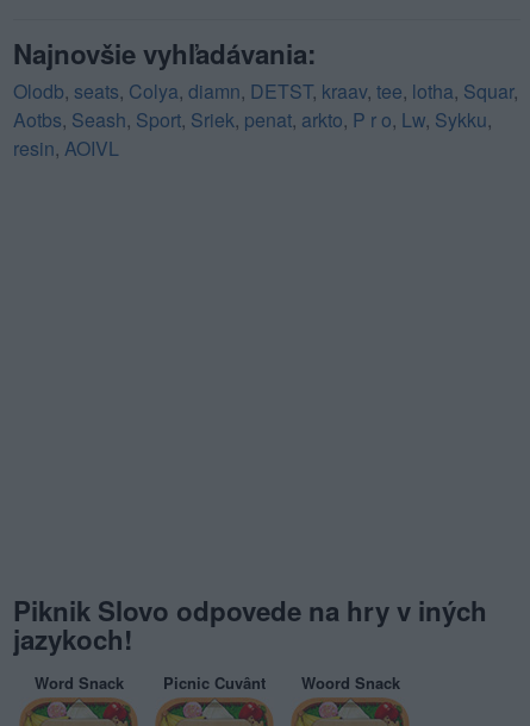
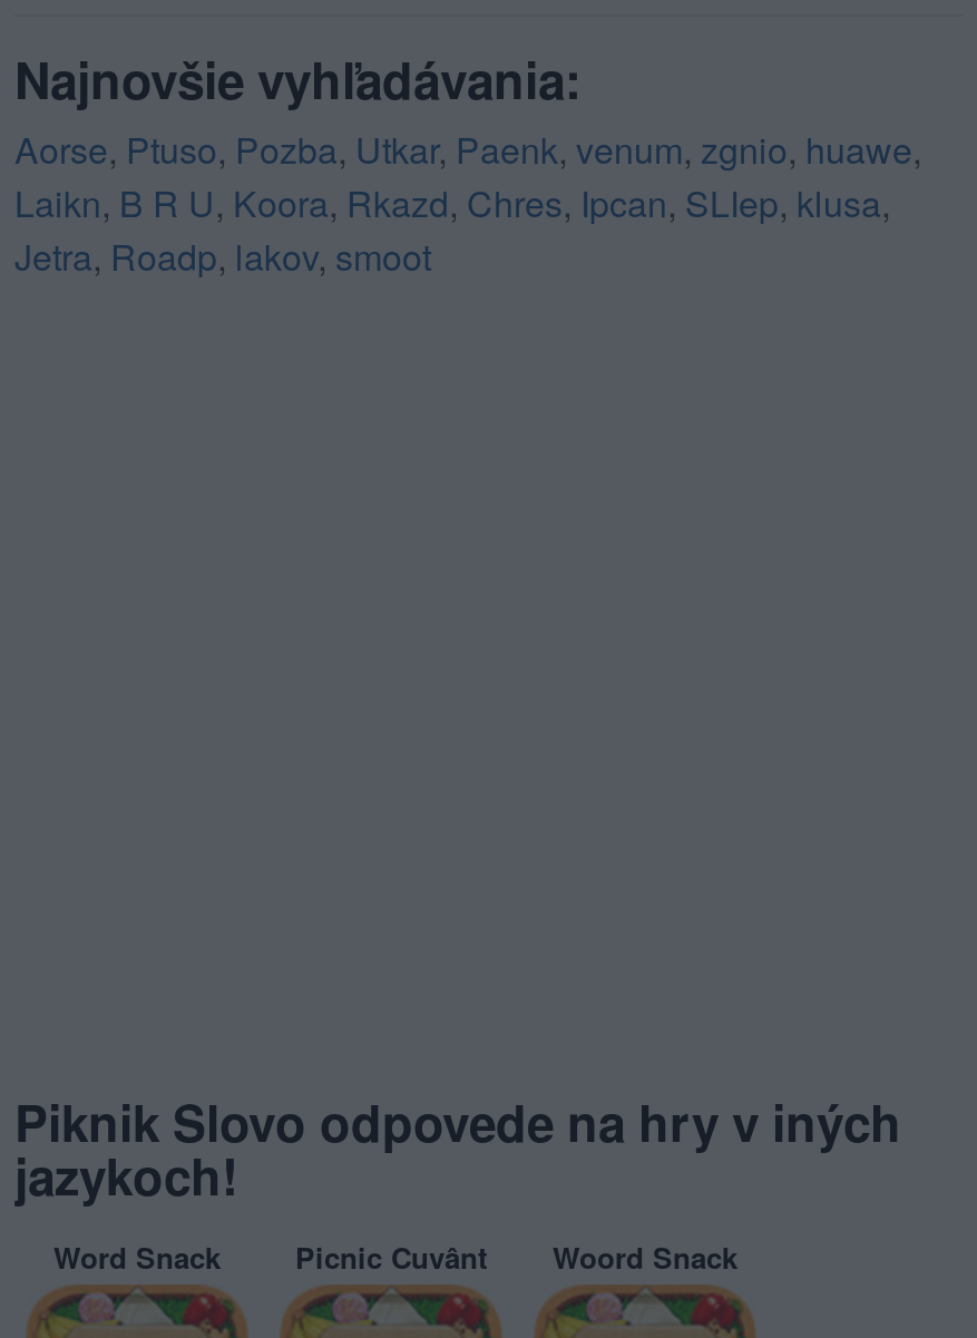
- Olodb, seats, Colya, diamn, DETST, kraav, tee, lotha, Squar,
- Aotbs, Seash, Sport, Sriek, penat, arkto, P r o, Lw, Sykku,
- resin, AOIVL
+ Aorse, Ptuso, Pozba, Utkar, Paenk, venum, zgnio, huawe,
+ Laikn, B R U, Koora, Rkazd, Chres, Ipcan, SLIep, klusa,
+ Jetra, Roadp, lakov, smoot
